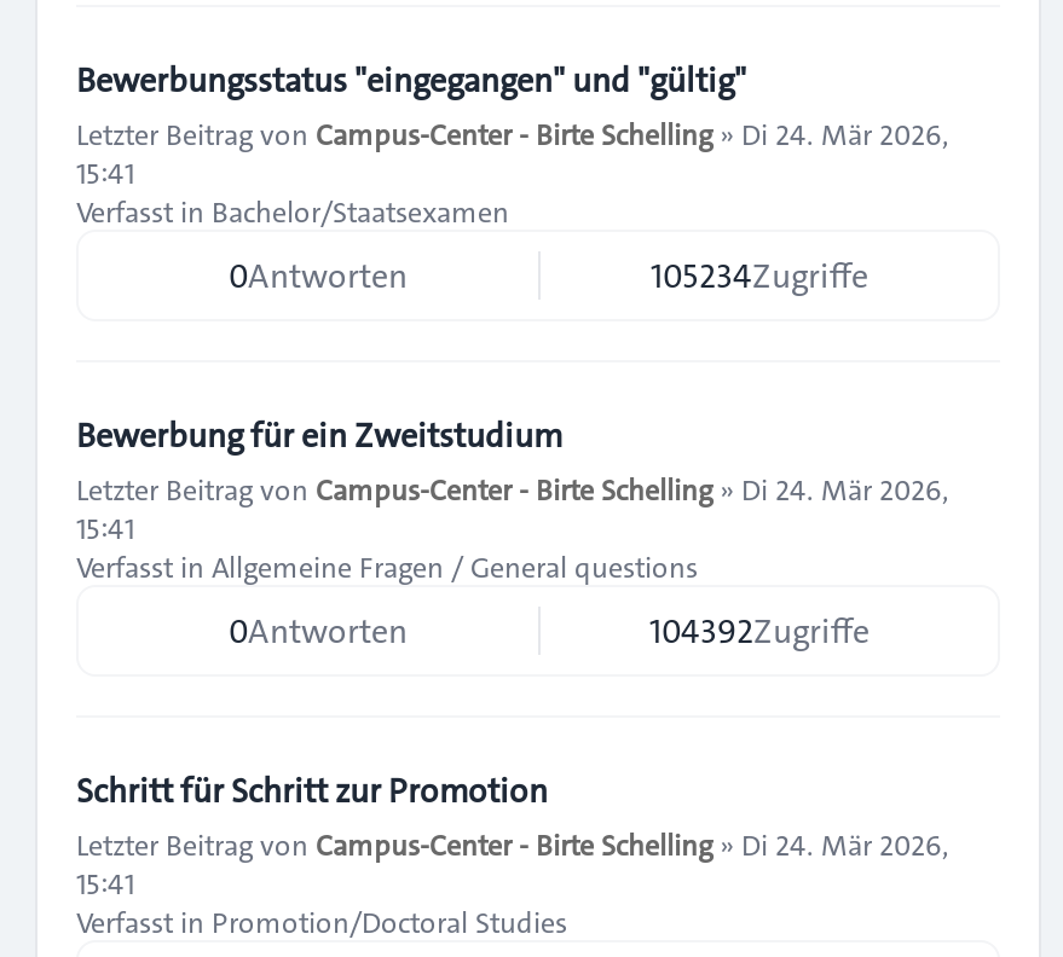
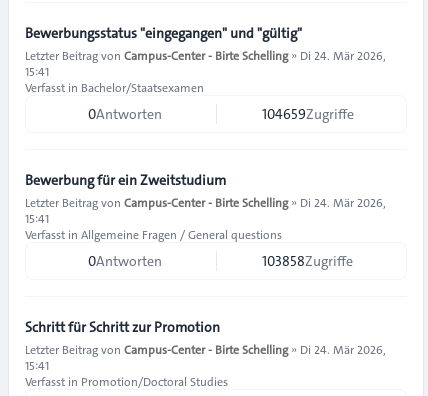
- 105234Zugriffe
+ 104659Zugriffe

- 104392Zugriffe
+ 103858Zugriffe
